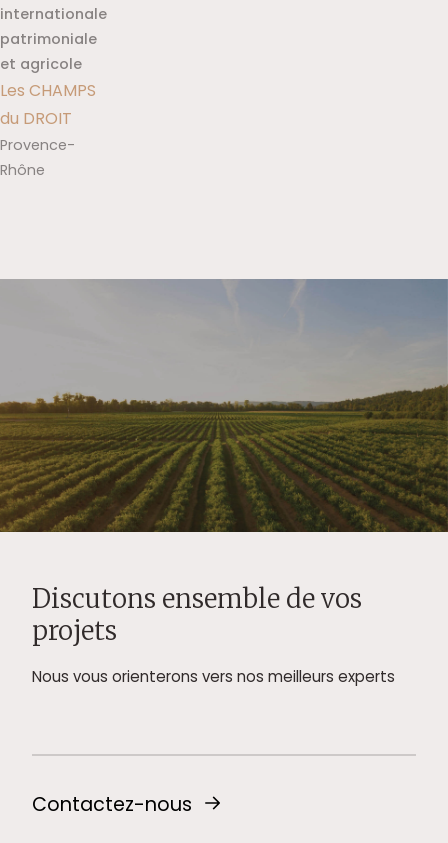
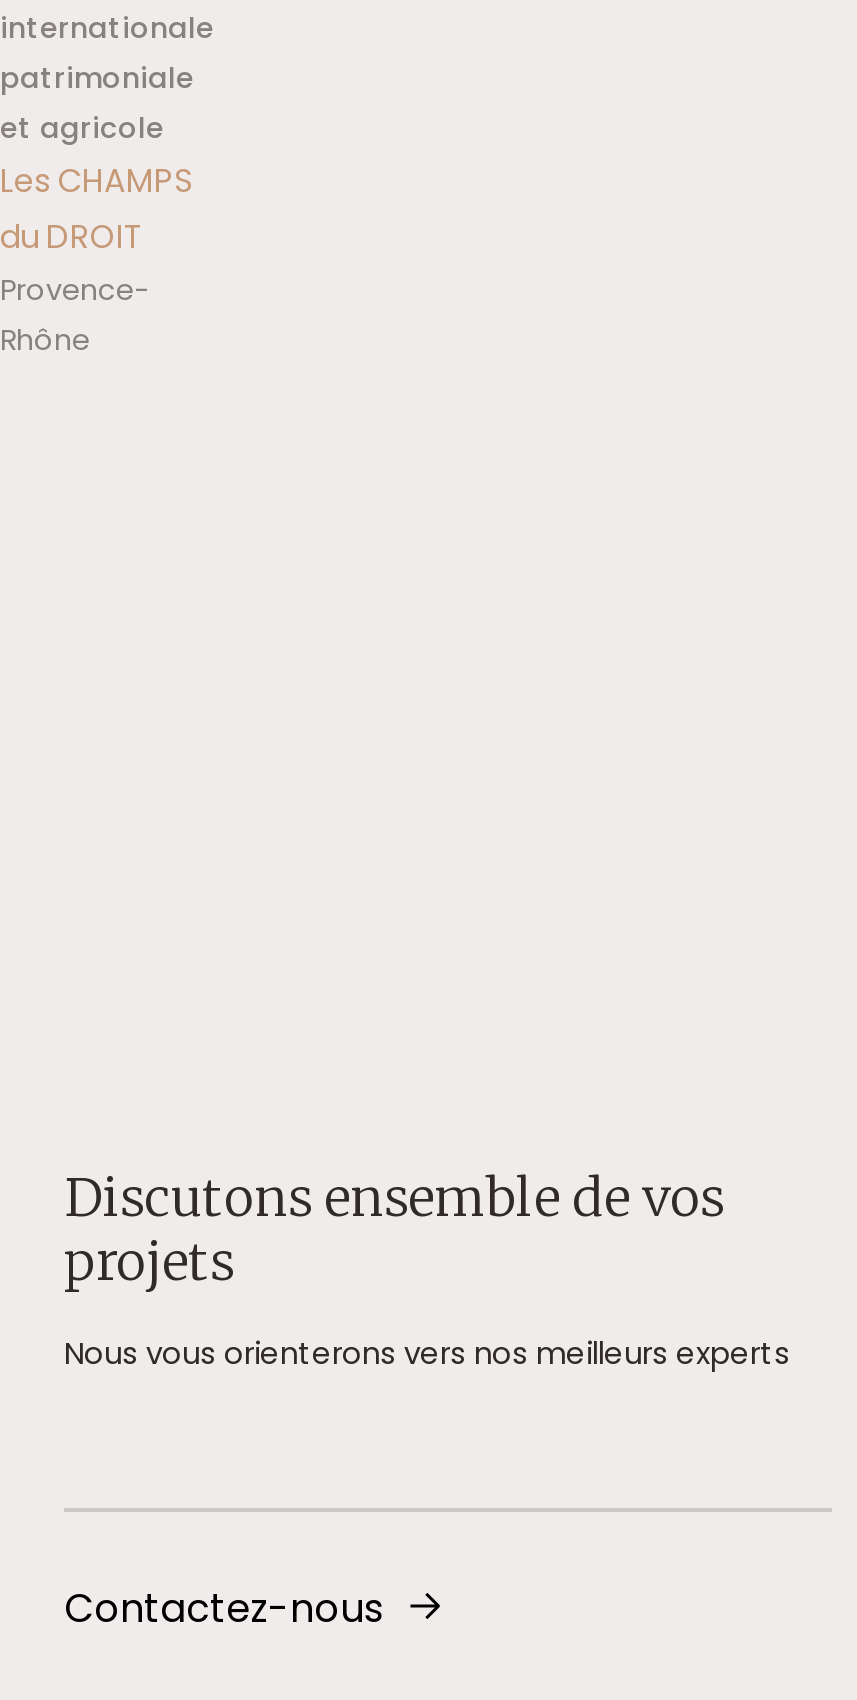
- [image]
